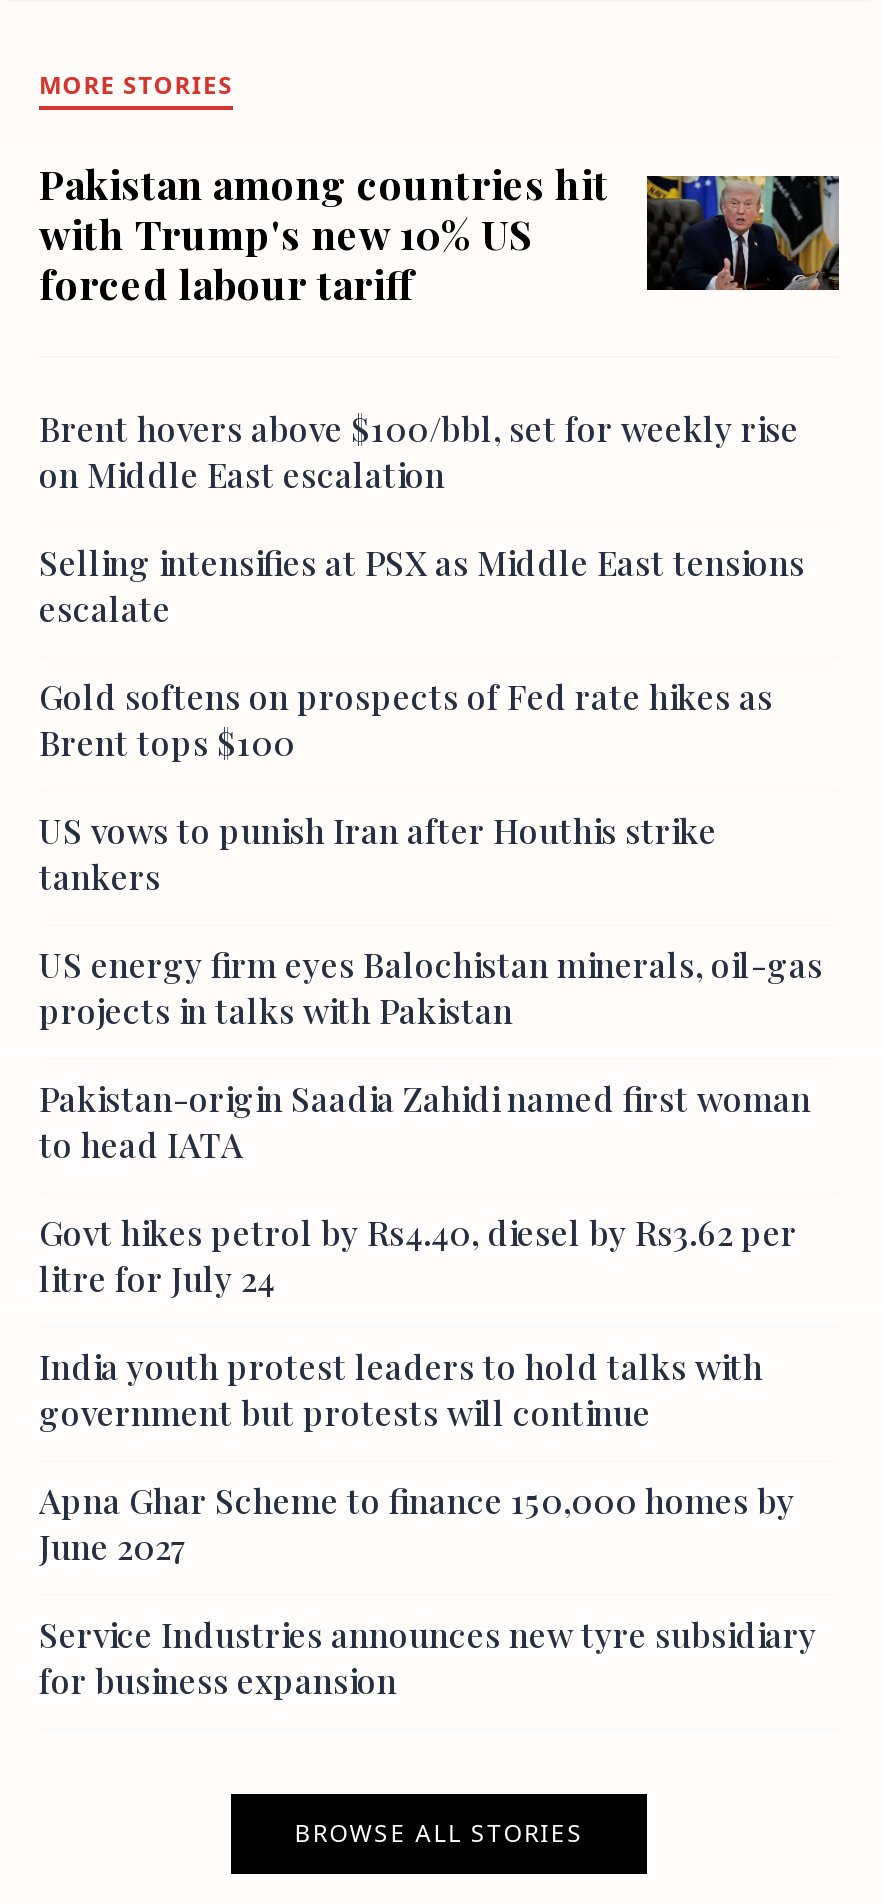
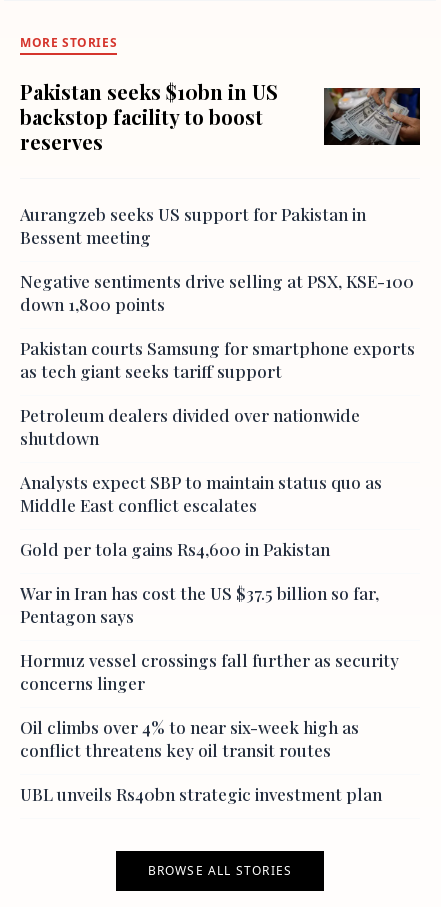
- Pakistan among countries hit
- with Trump's new 10% US
- forced labour tariff
+ Pakistan seeks $10bn in US
+ backstop facility to boost
+ reserves

- [image]
+ [image]

- Brent hovers above $100/bbl, set for weekly rise
- on Middle East escalation
+ Aurangzeb seeks US support for Pakistan in
+ Bessent meeting

- Selling intensifies at PSX as Middle East tensions
- escalate
+ Negative sentiments drive selling at PSX, KSE-100
+ down 1,800 points

- Gold softens on prospects of Fed rate hikes as
- Brent tops $100
+ Pakistan courts Samsung for smartphone exports
+ as tech giant seeks tariff support

- US vows to punish Iran after Houthis strike
- tankers
+ Petroleum dealers divided over nationwide
+ shutdown

- US energy firm eyes Balochistan minerals, oil-gas
- projects in talks with Pakistan
+ Analysts expect SBP to maintain status quo as
+ Middle East conflict escalates

- Pakistan-origin Saadia Zahidi named first woman
- to head IATA
+ Gold per tola gains Rs4,600 in Pakistan

- Govt hikes petrol by Rs4.40, diesel by Rs3.62 per
- litre for July 24
+ War in Iran has cost the US $37.5 billion so far,
+ Pentagon says

- India youth protest leaders to hold talks with
- government but protests will continue
+ Hormuz vessel crossings fall further as security
+ concerns linger

- Apna Ghar Scheme to finance 150,000 homes by
- June 2027
+ Oil climbs over 4% to near six-week high as
+ conflict threatens key oil transit routes

- Service Industries announces new tyre subsidiary
- for business expansion
+ UBL unveils Rs40bn strategic investment plan
